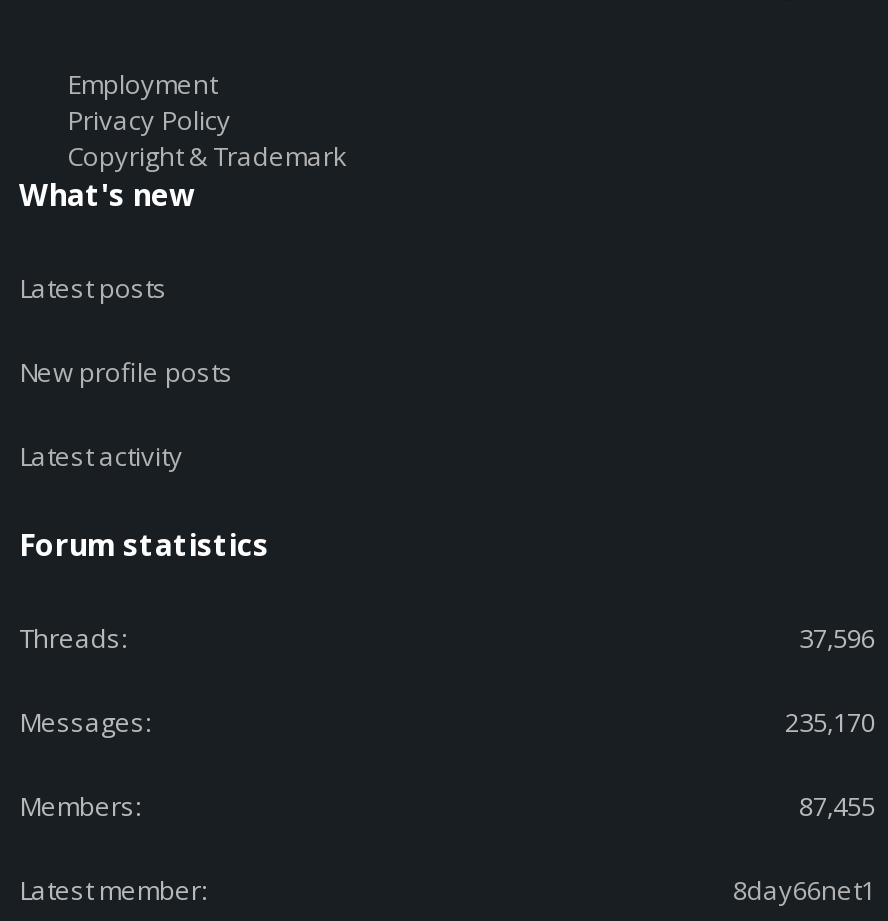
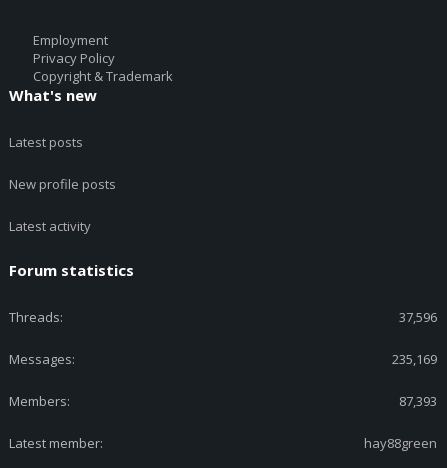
- 235,170
+ 235,169

- 87,455
+ 87,393

- 8day66net1
+ hay88green
